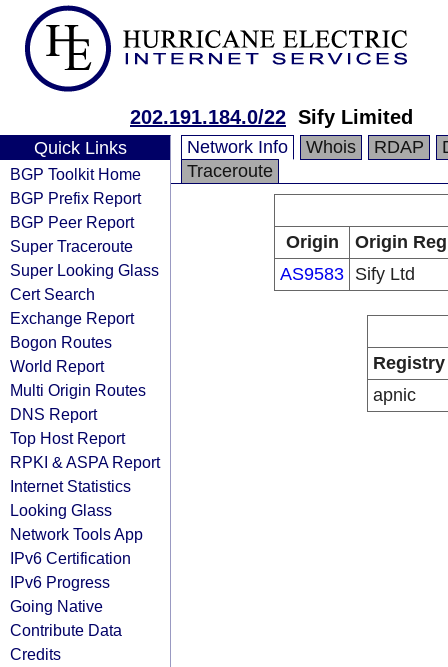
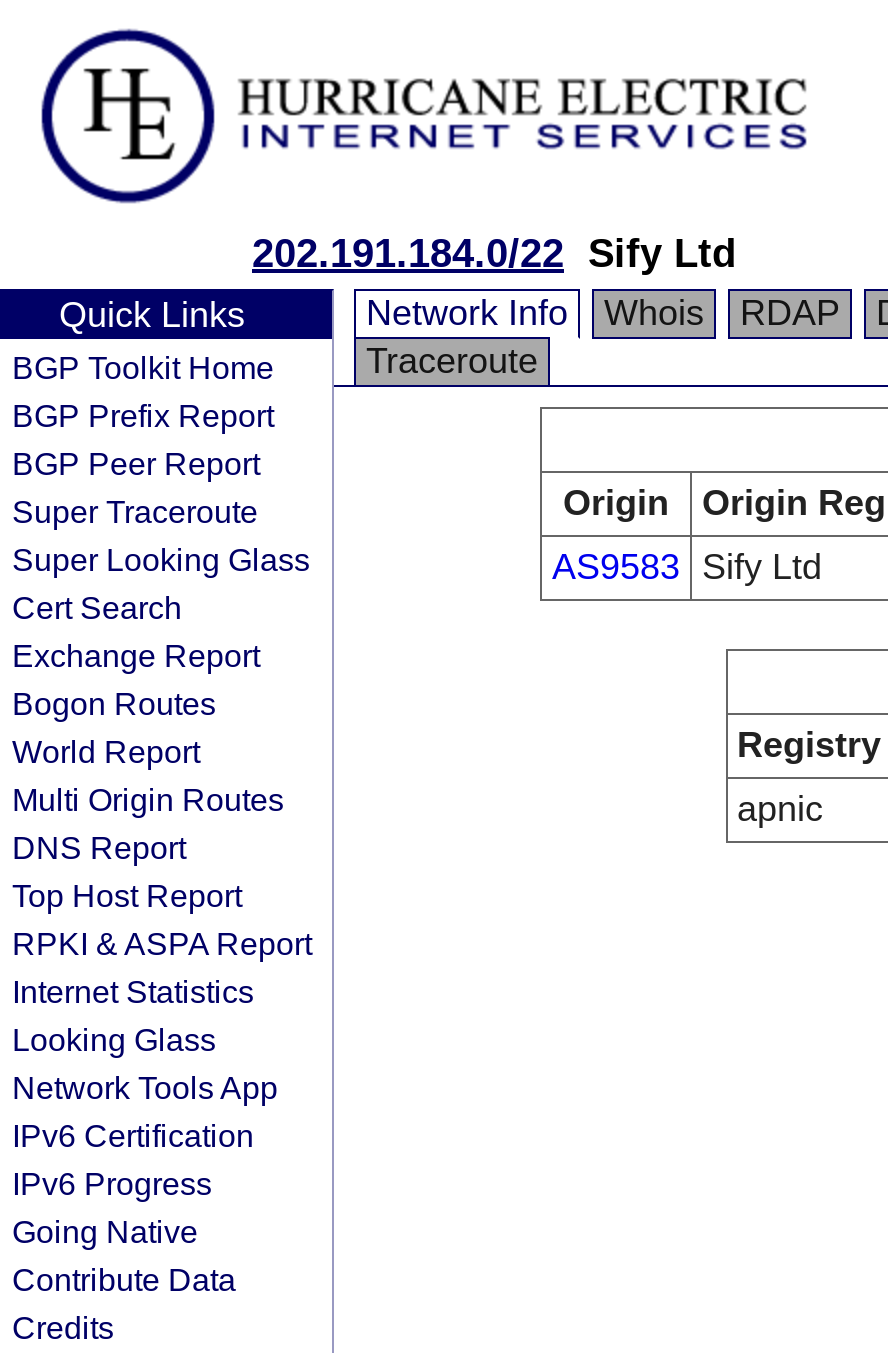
- 202.191.184.0/22 Sify Limited
+ 202.191.184.0/22 Sify Ltd
